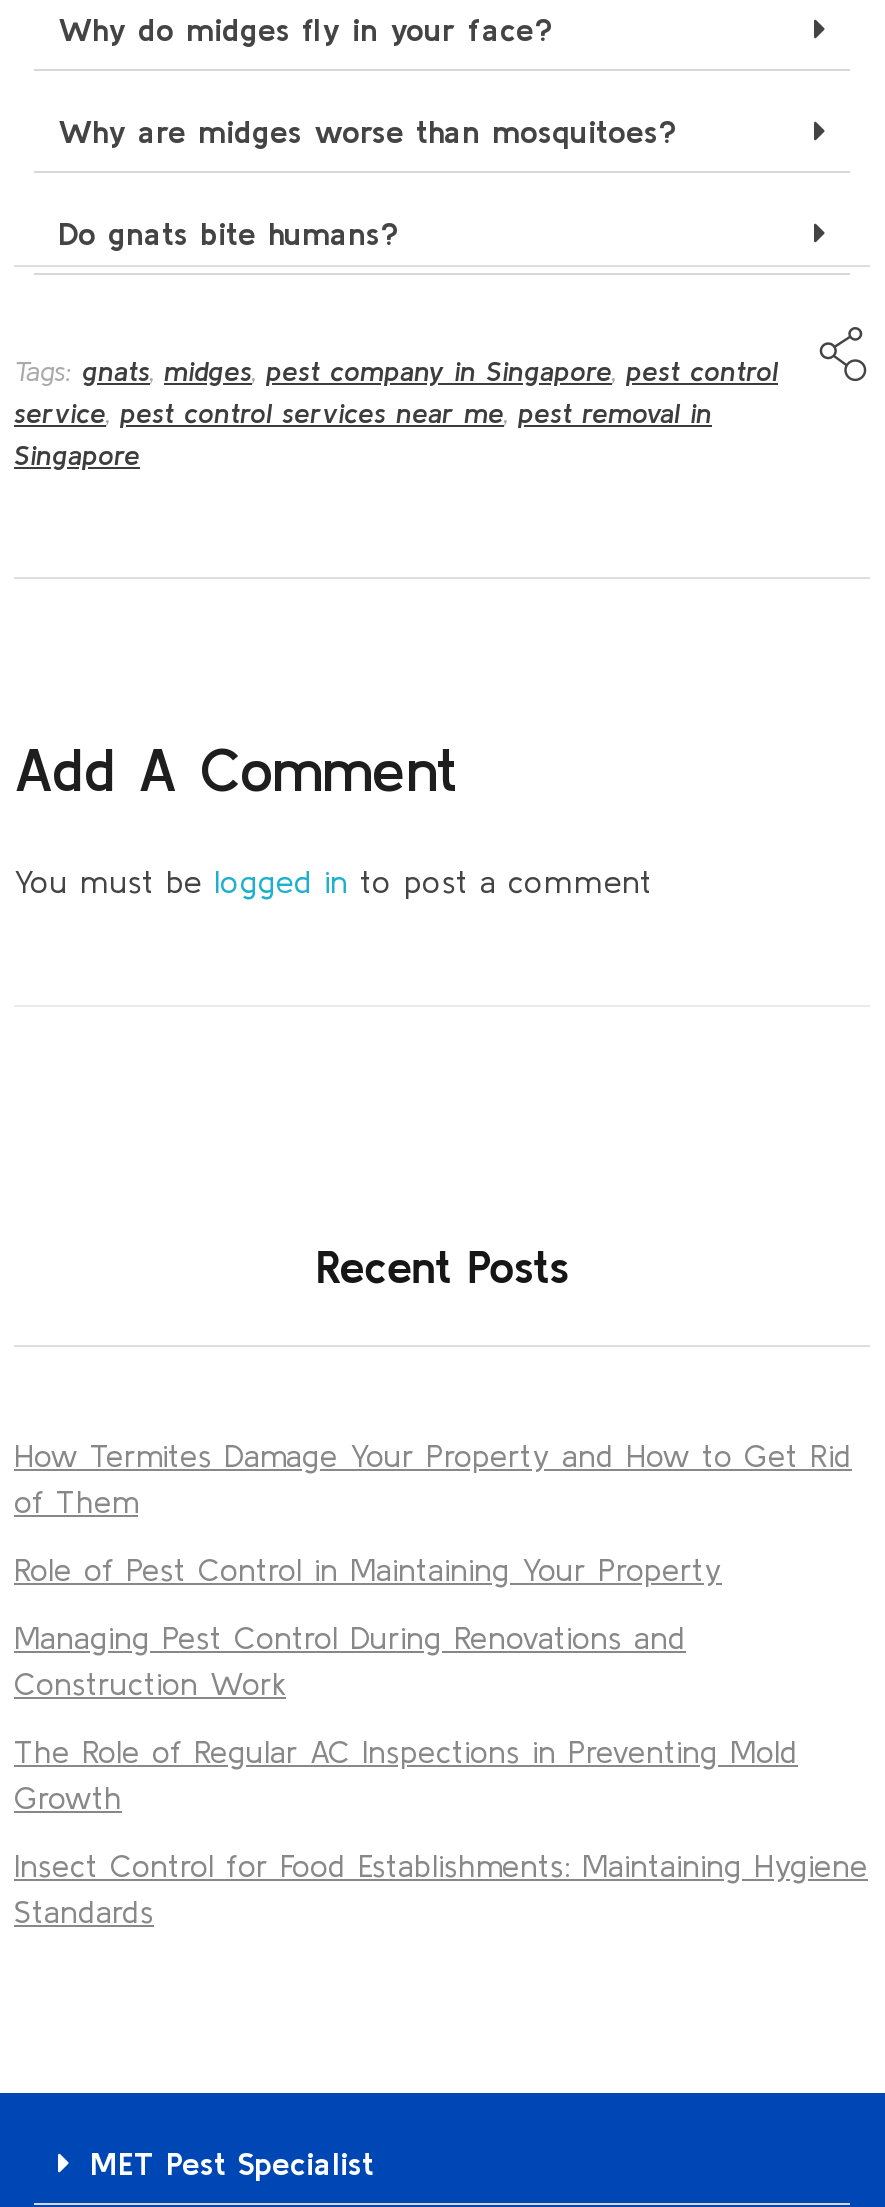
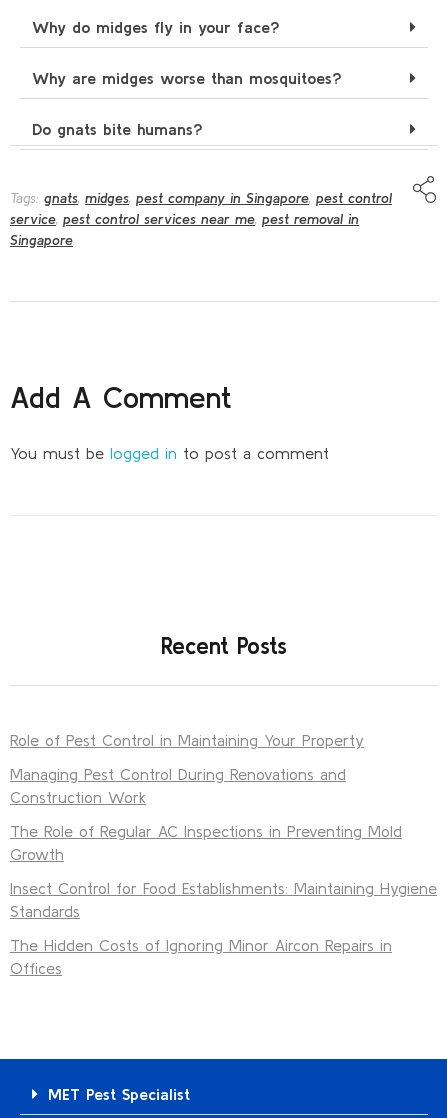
- How Termites Damage Your Property and How to Get Rid
- of Them

moved up: Role of Pest Control in Maintaining Your Property | Managing Pest Control During Renovations and | Construction Work | The Role of Regular AC Inspections in Preventing Mold | Growth | Insect Control for Food Establishments: Maintaining Hygiene | Standards

+ The Hidden Costs of Ignoring Minor Aircon Repairs in
+ Offices
